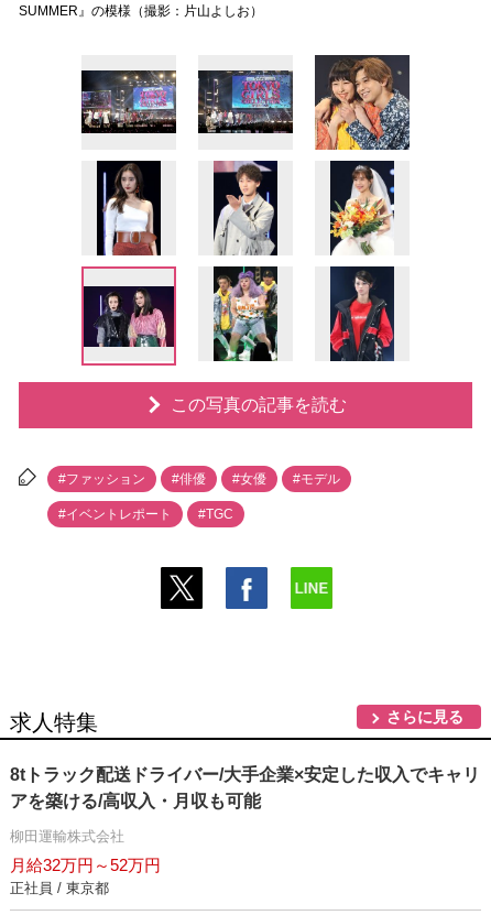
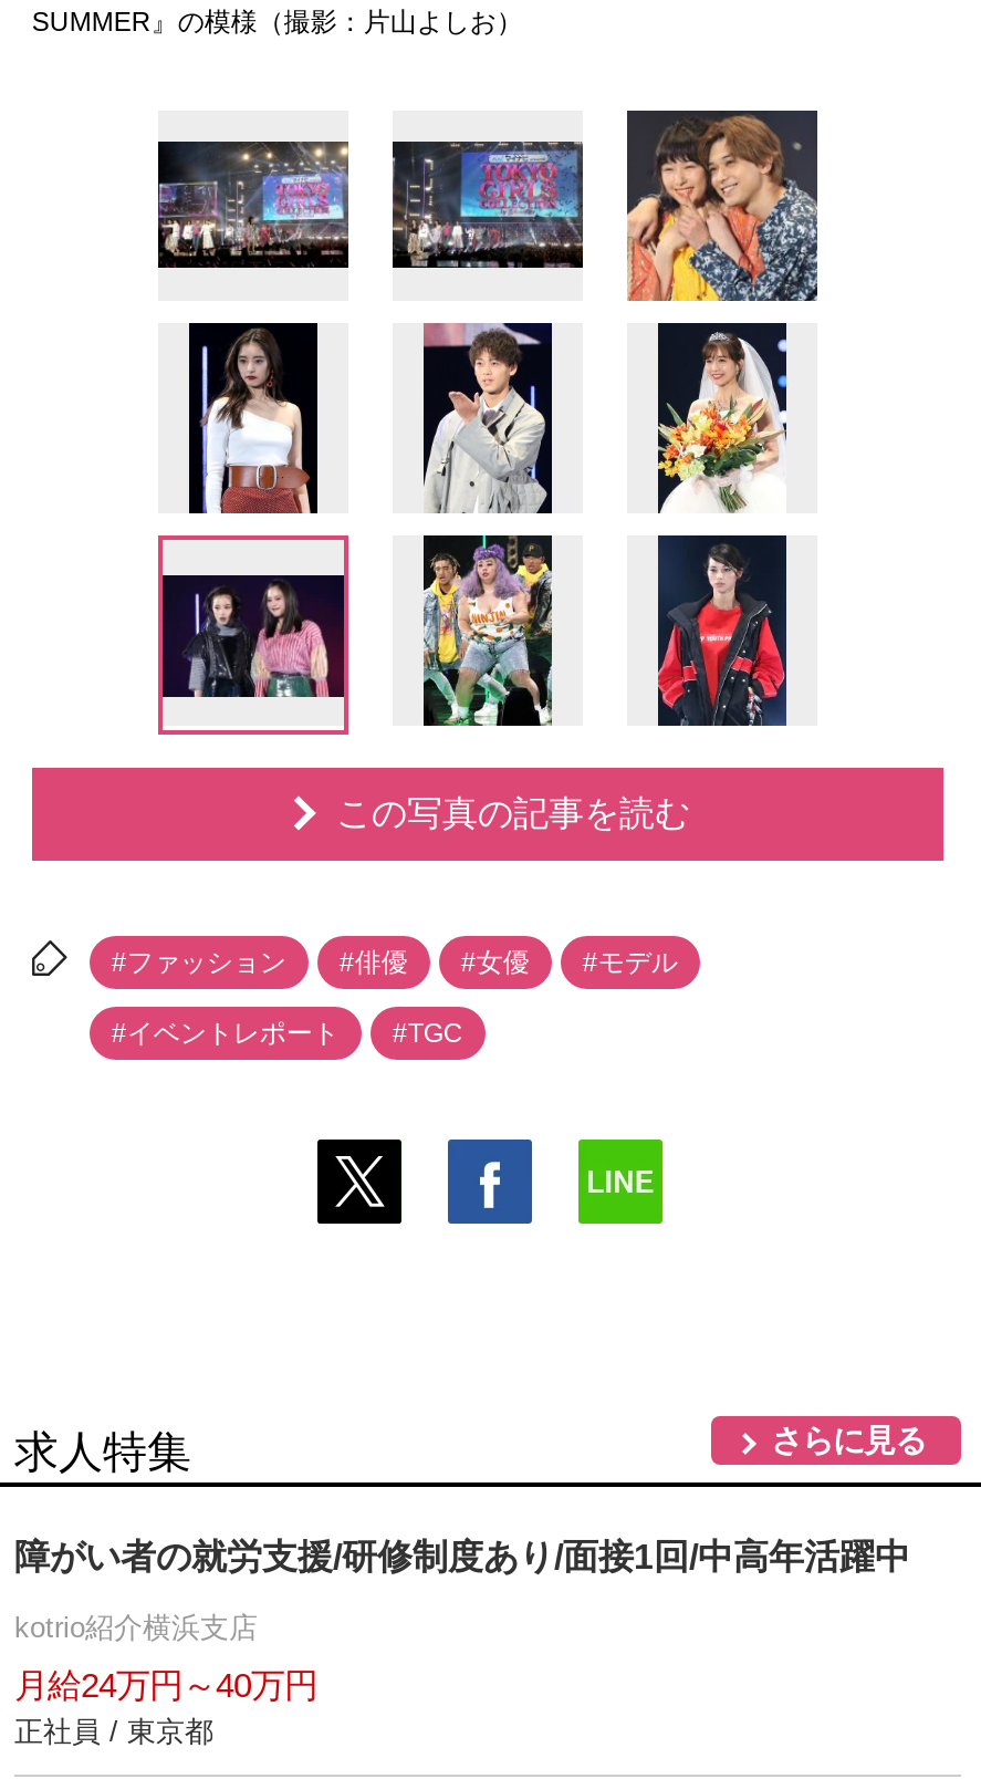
- 8tトラック配送ドライバー/大手企業×安定した収入でキャリ
- アを築ける/高収入・月収も可能
+ 障がい者の就労支援/研修制度あり/面接1回/中高年活躍中

- 柳田運輸株式会社
+ kotrio紹介横浜支店

- 月給32万円～52万円
+ 月給24万円～40万円
